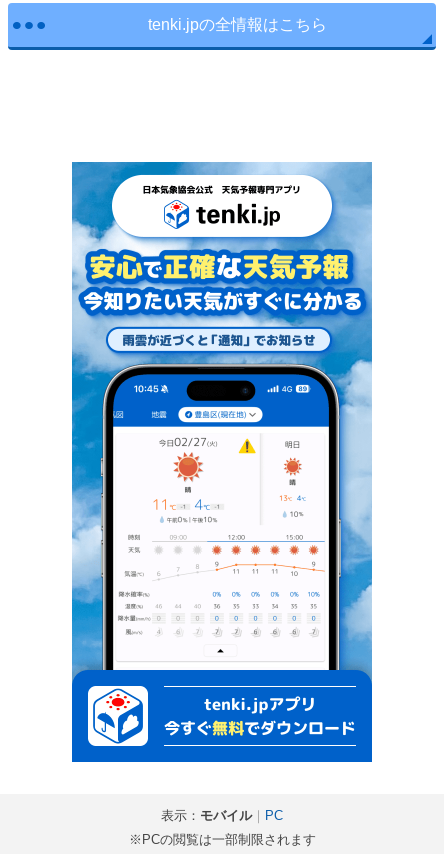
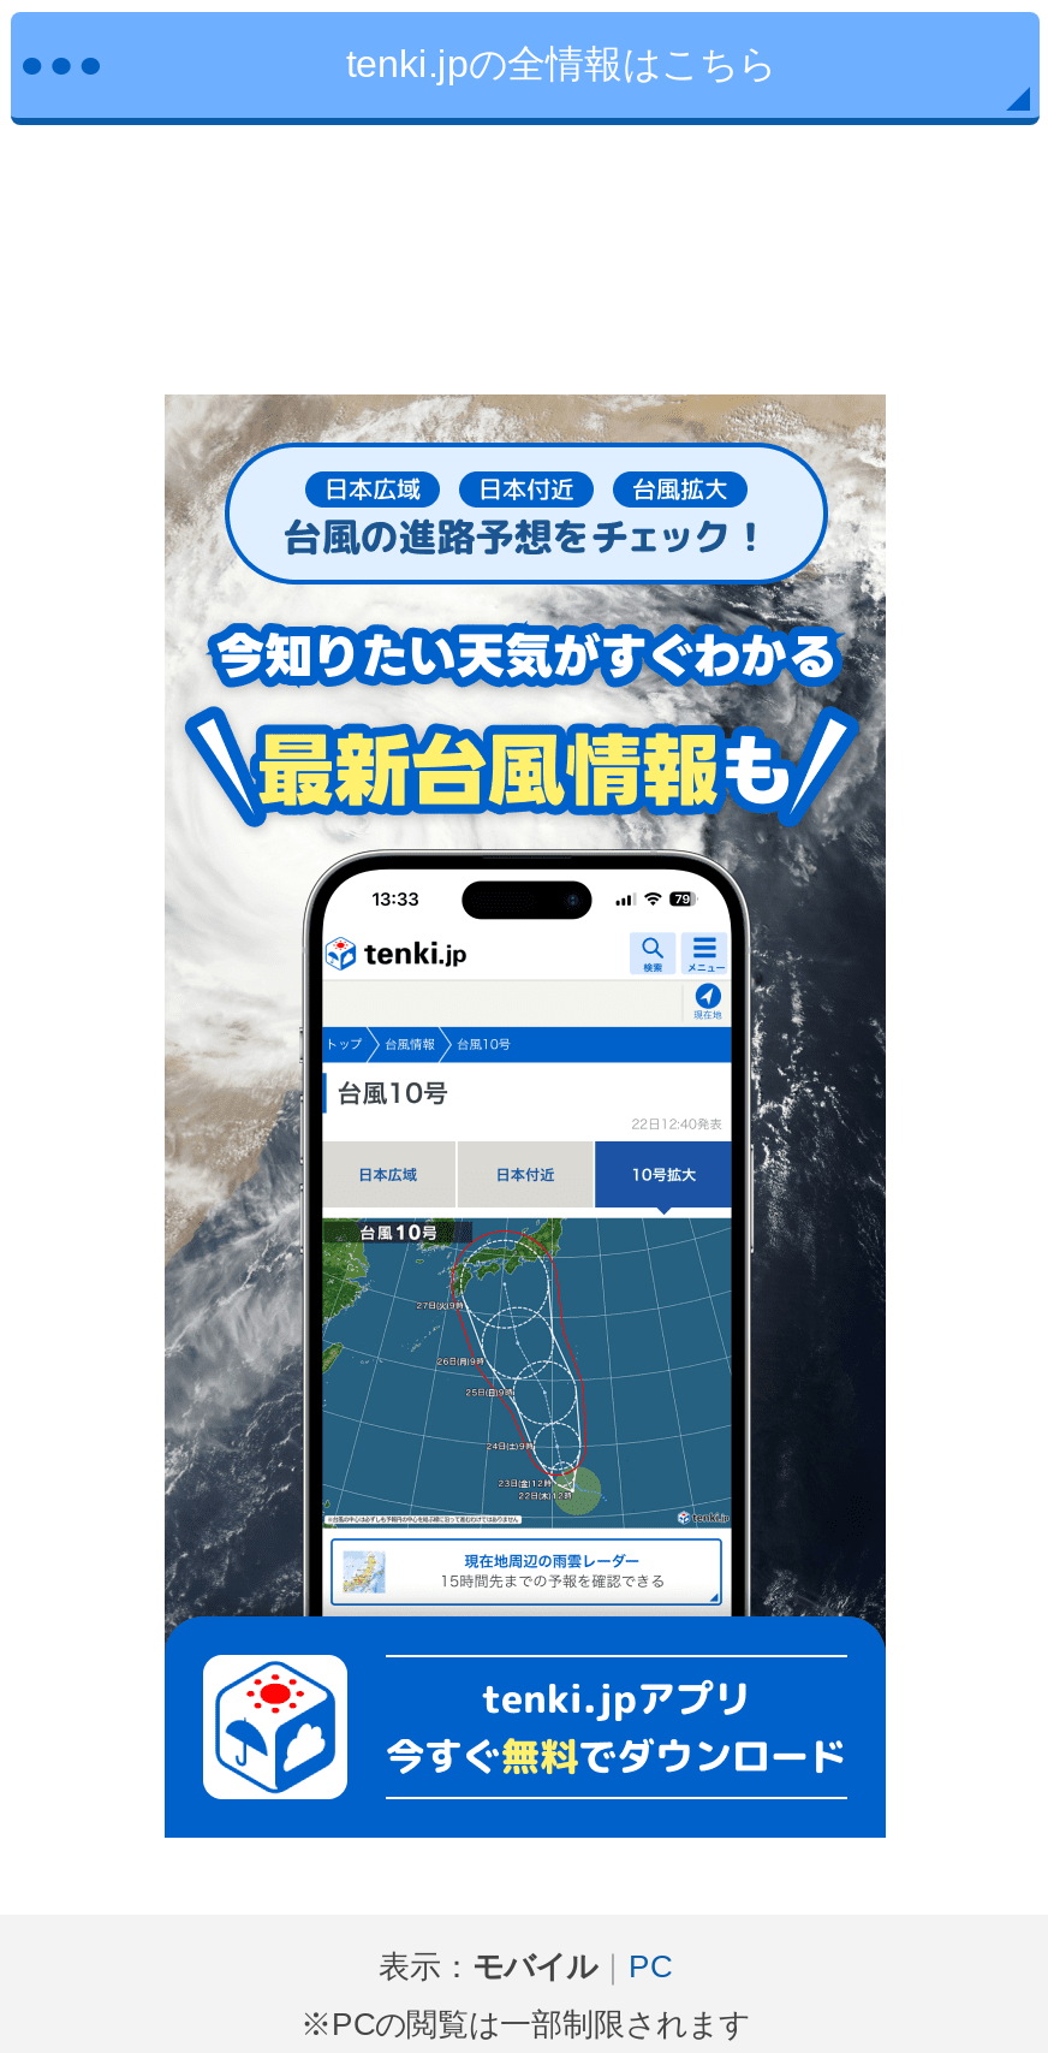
- [image]
+ [image]
